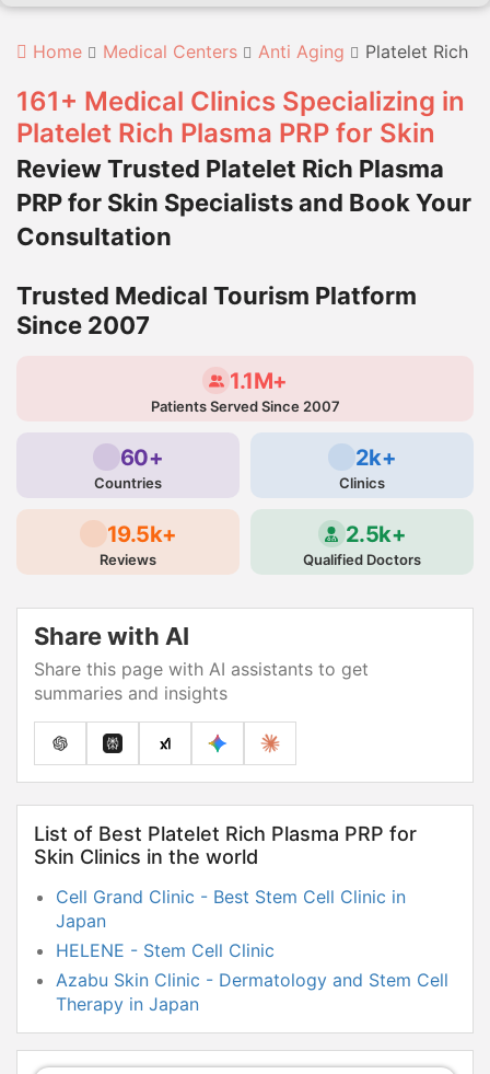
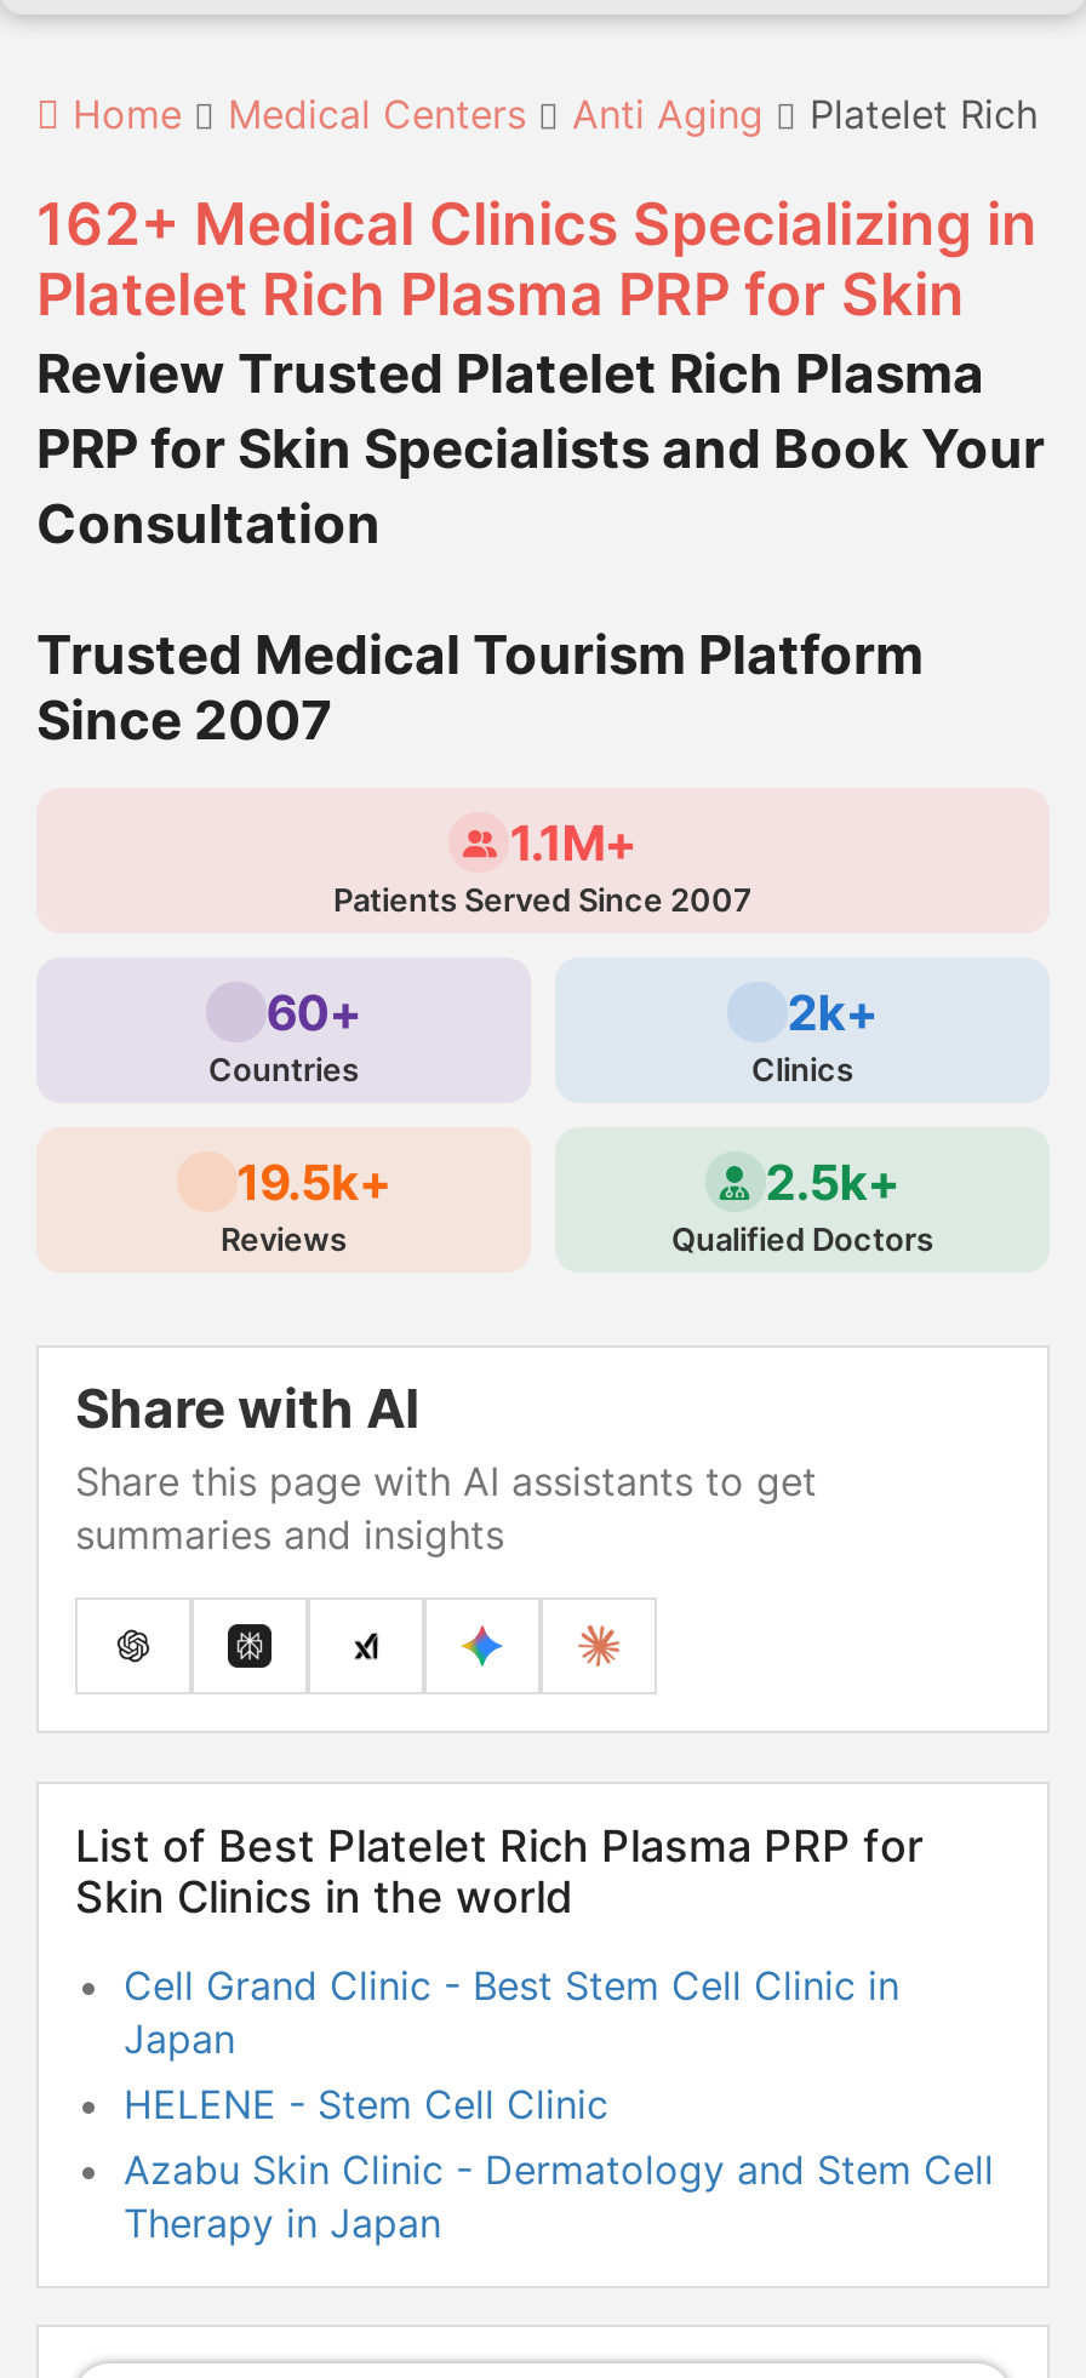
- 161+ Medical Clinics Specializing in
+ 162+ Medical Clinics Specializing in
